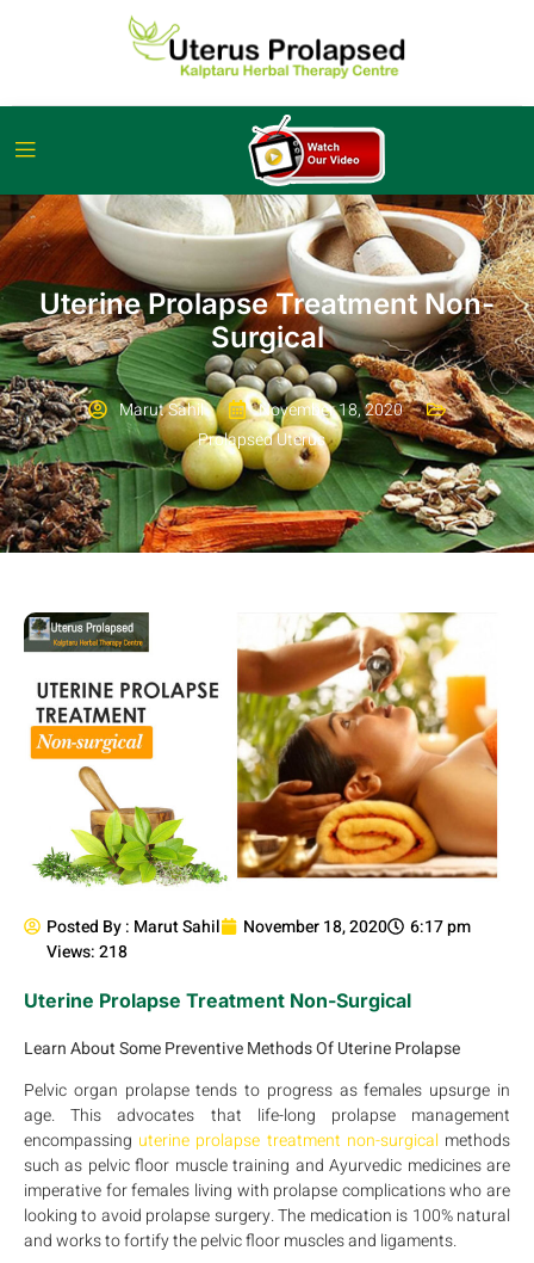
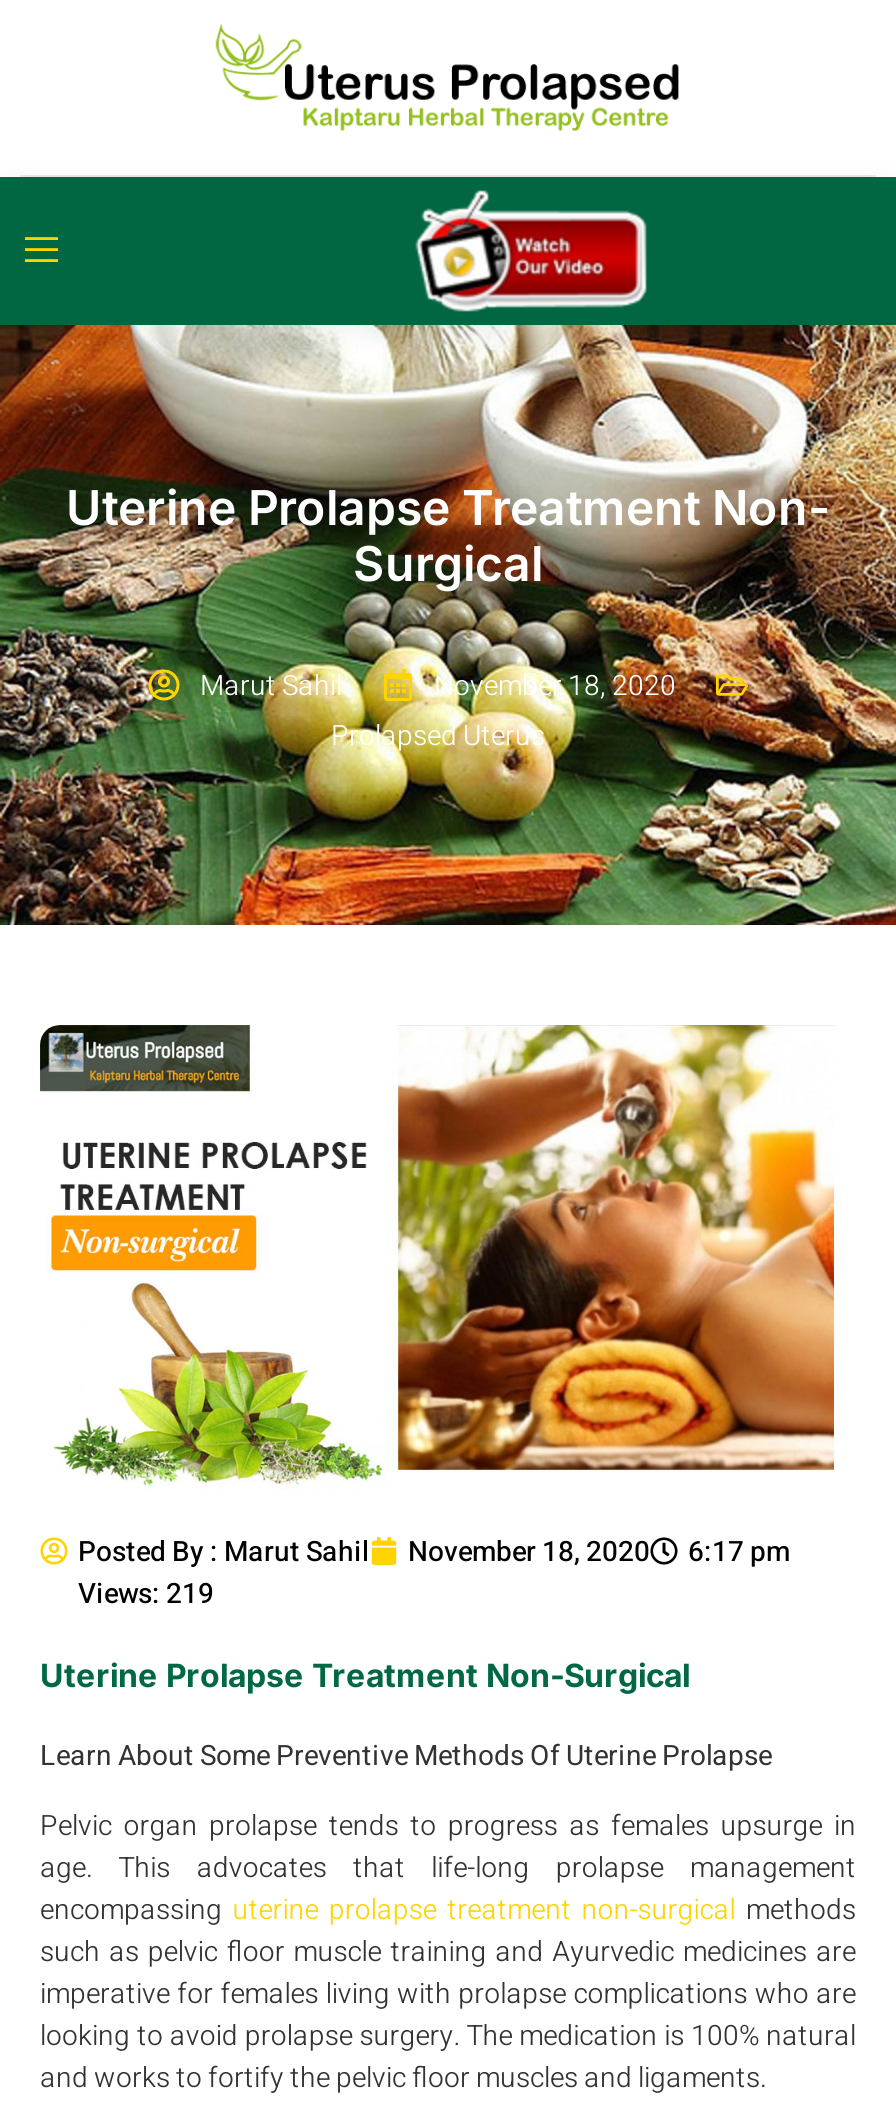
- Views: 218
+ Views: 219
